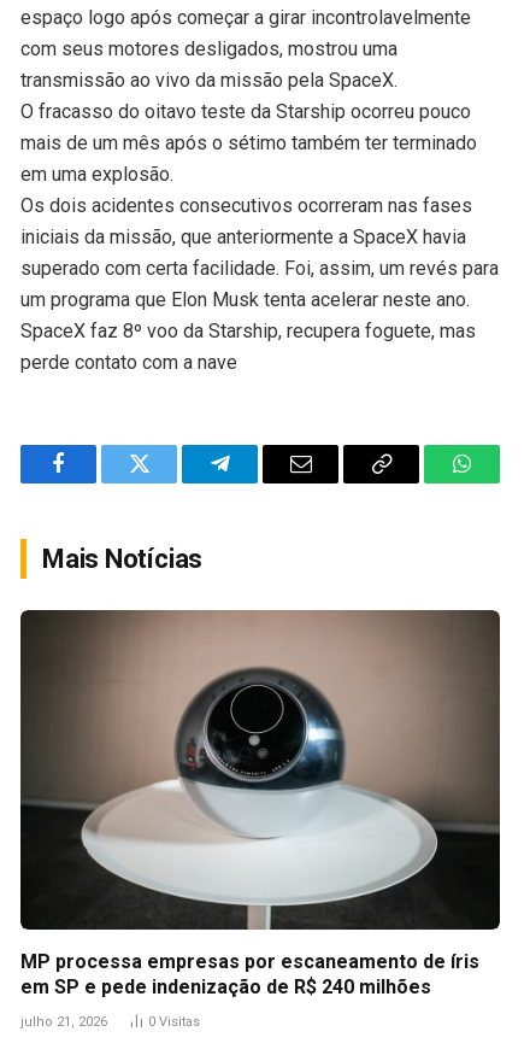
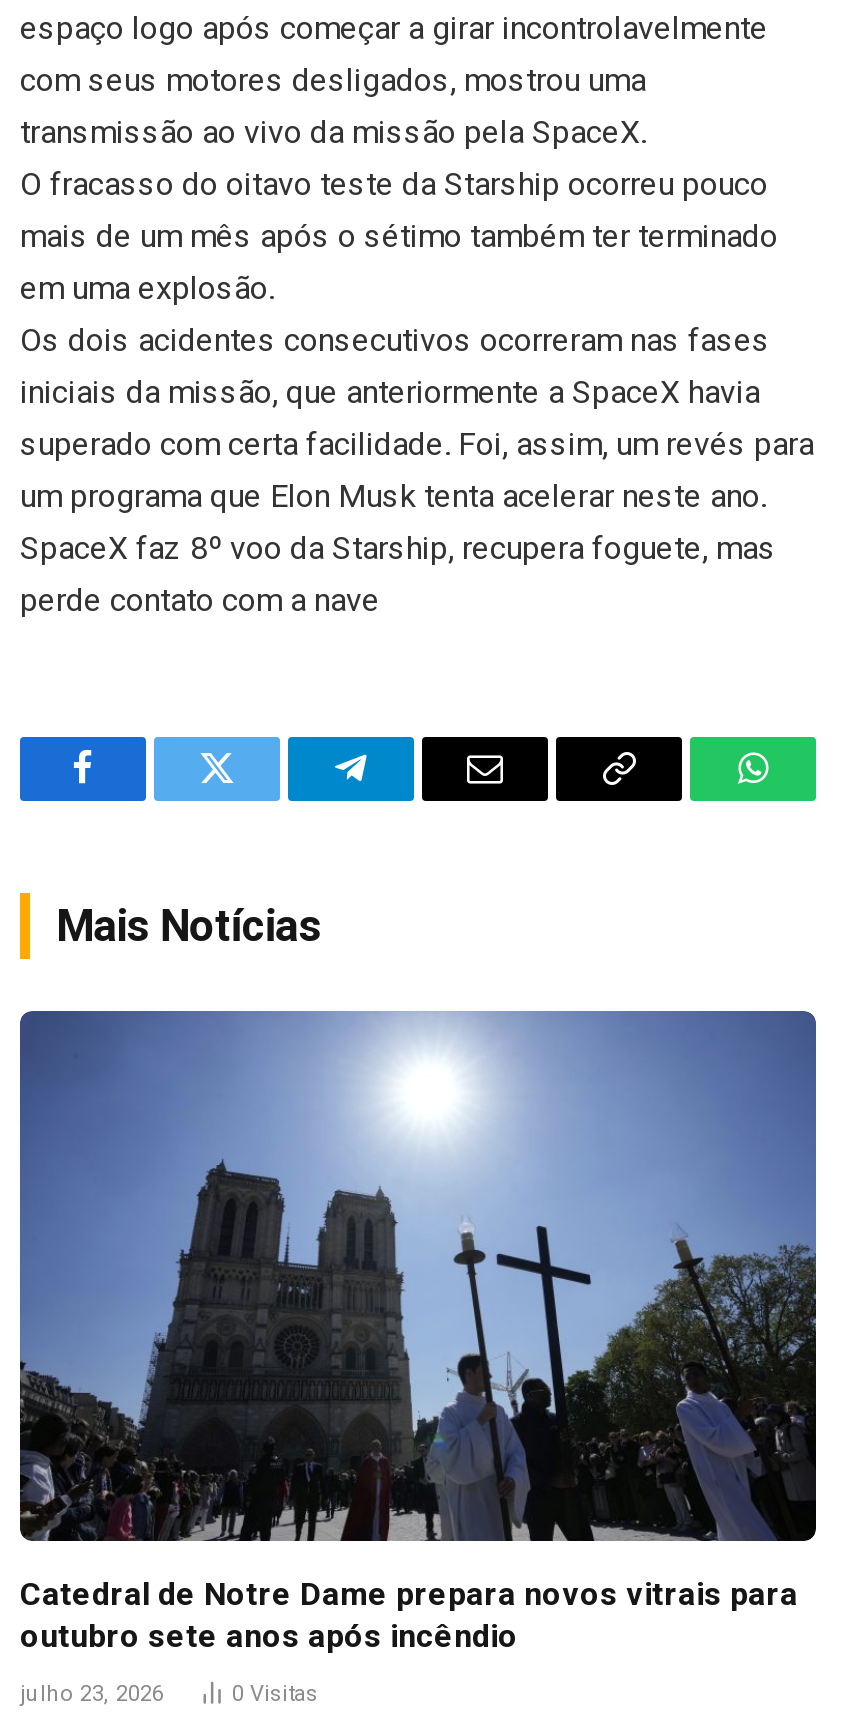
- [image]
- MP processa empresas por escaneamento de íris
- em SP e pede indenização de R$ 240 milhões
+ [image]
+ Catedral de Notre Dame prepara novos vitrais para
+ outubro sete anos após incêndio

- julho 21, 2026
+ julho 23, 2026
